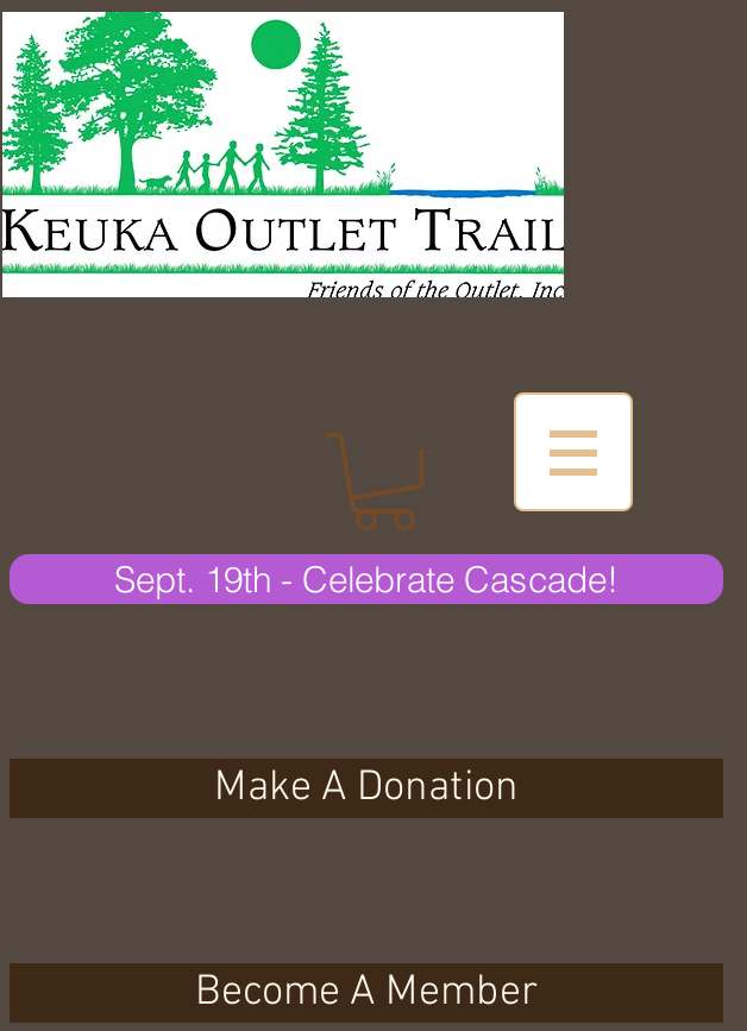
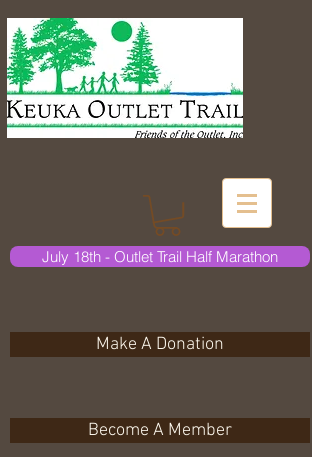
- Sept. 19th - Celebrate Cascade!
+ July 18th - Outlet Trail Half Marathon
